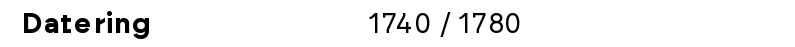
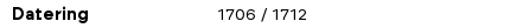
- 1740 / 1780
+ 1706 / 1712
